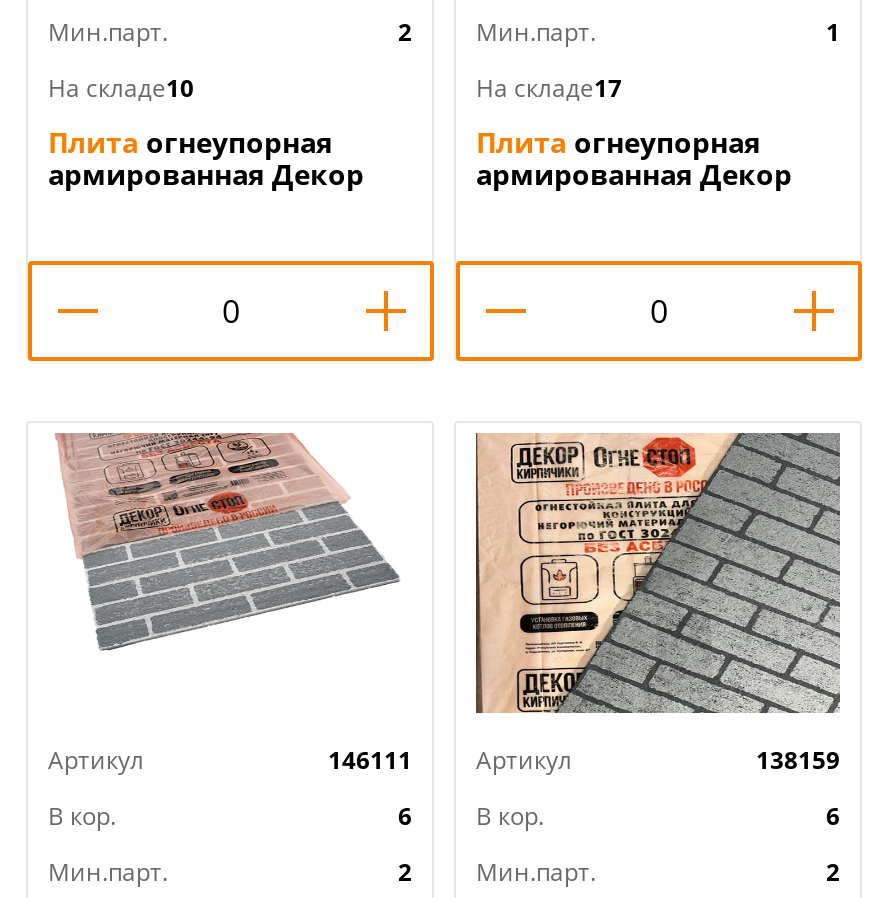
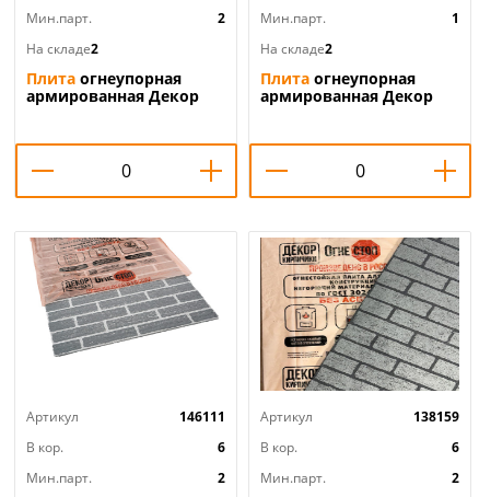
- На складе10
+ На складе2

- На складе17
+ На складе2
